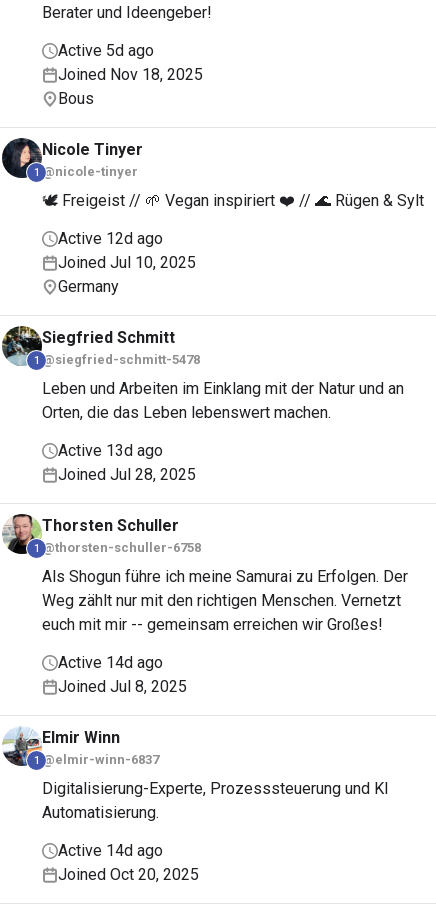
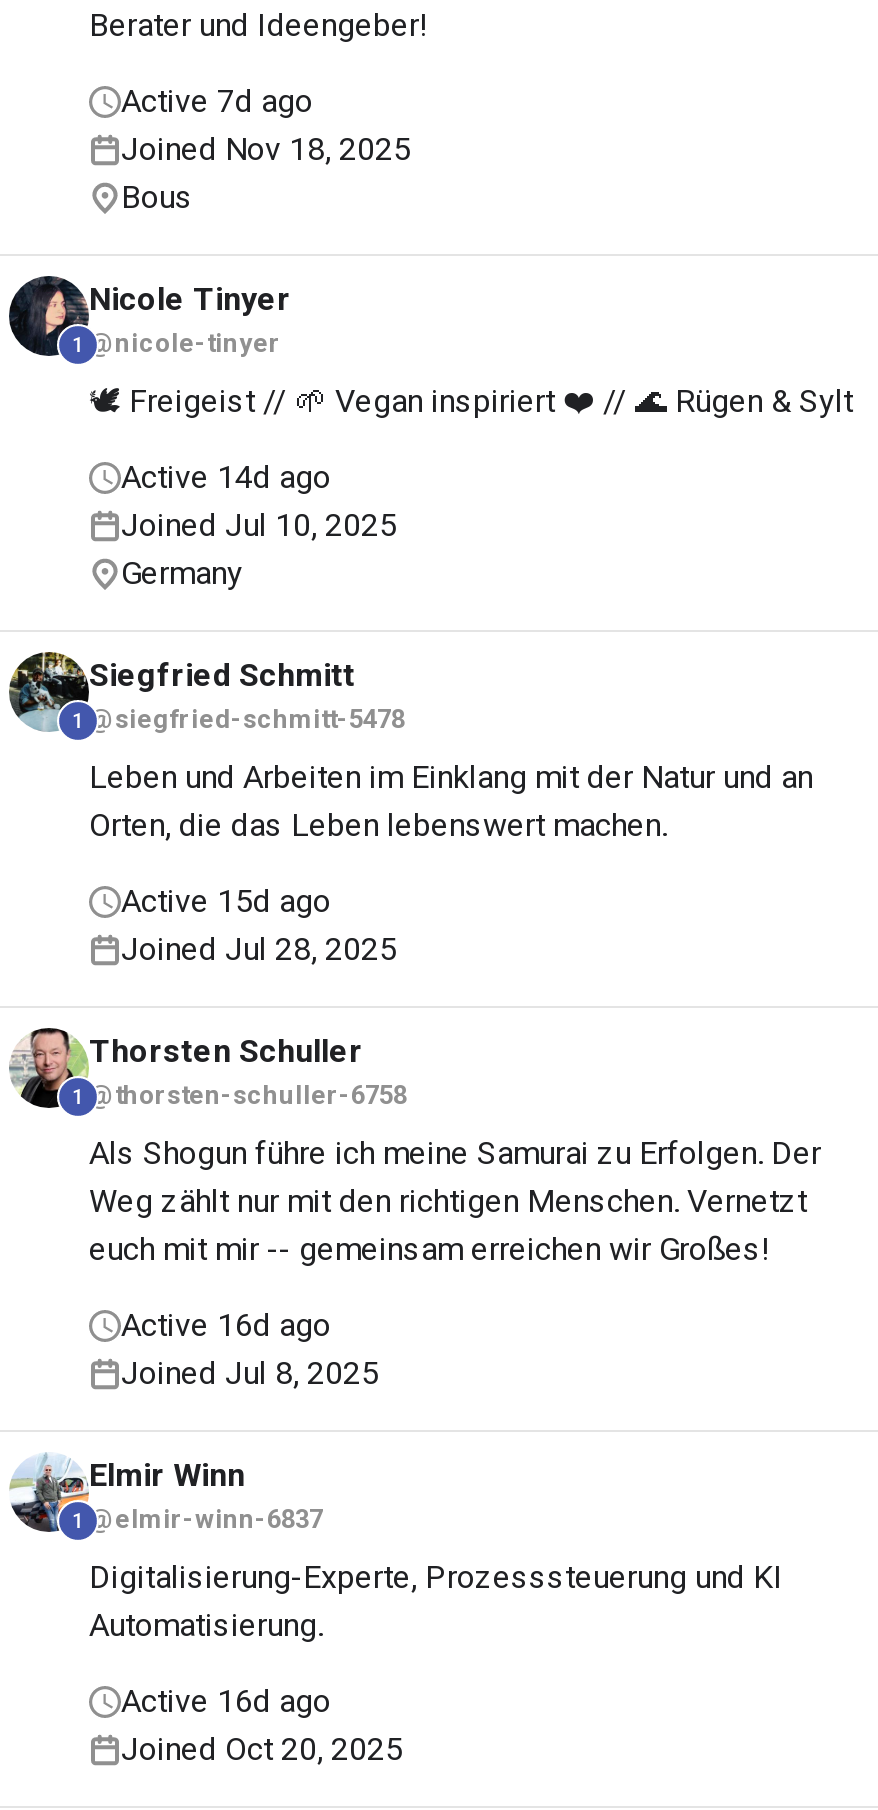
- Active 5d ago
+ Active 7d ago

- Active 12d ago
+ Active 14d ago

- Active 13d ago
+ Active 15d ago

- Active 14d ago
+ Active 16d ago

- Active 14d ago
+ Active 16d ago
